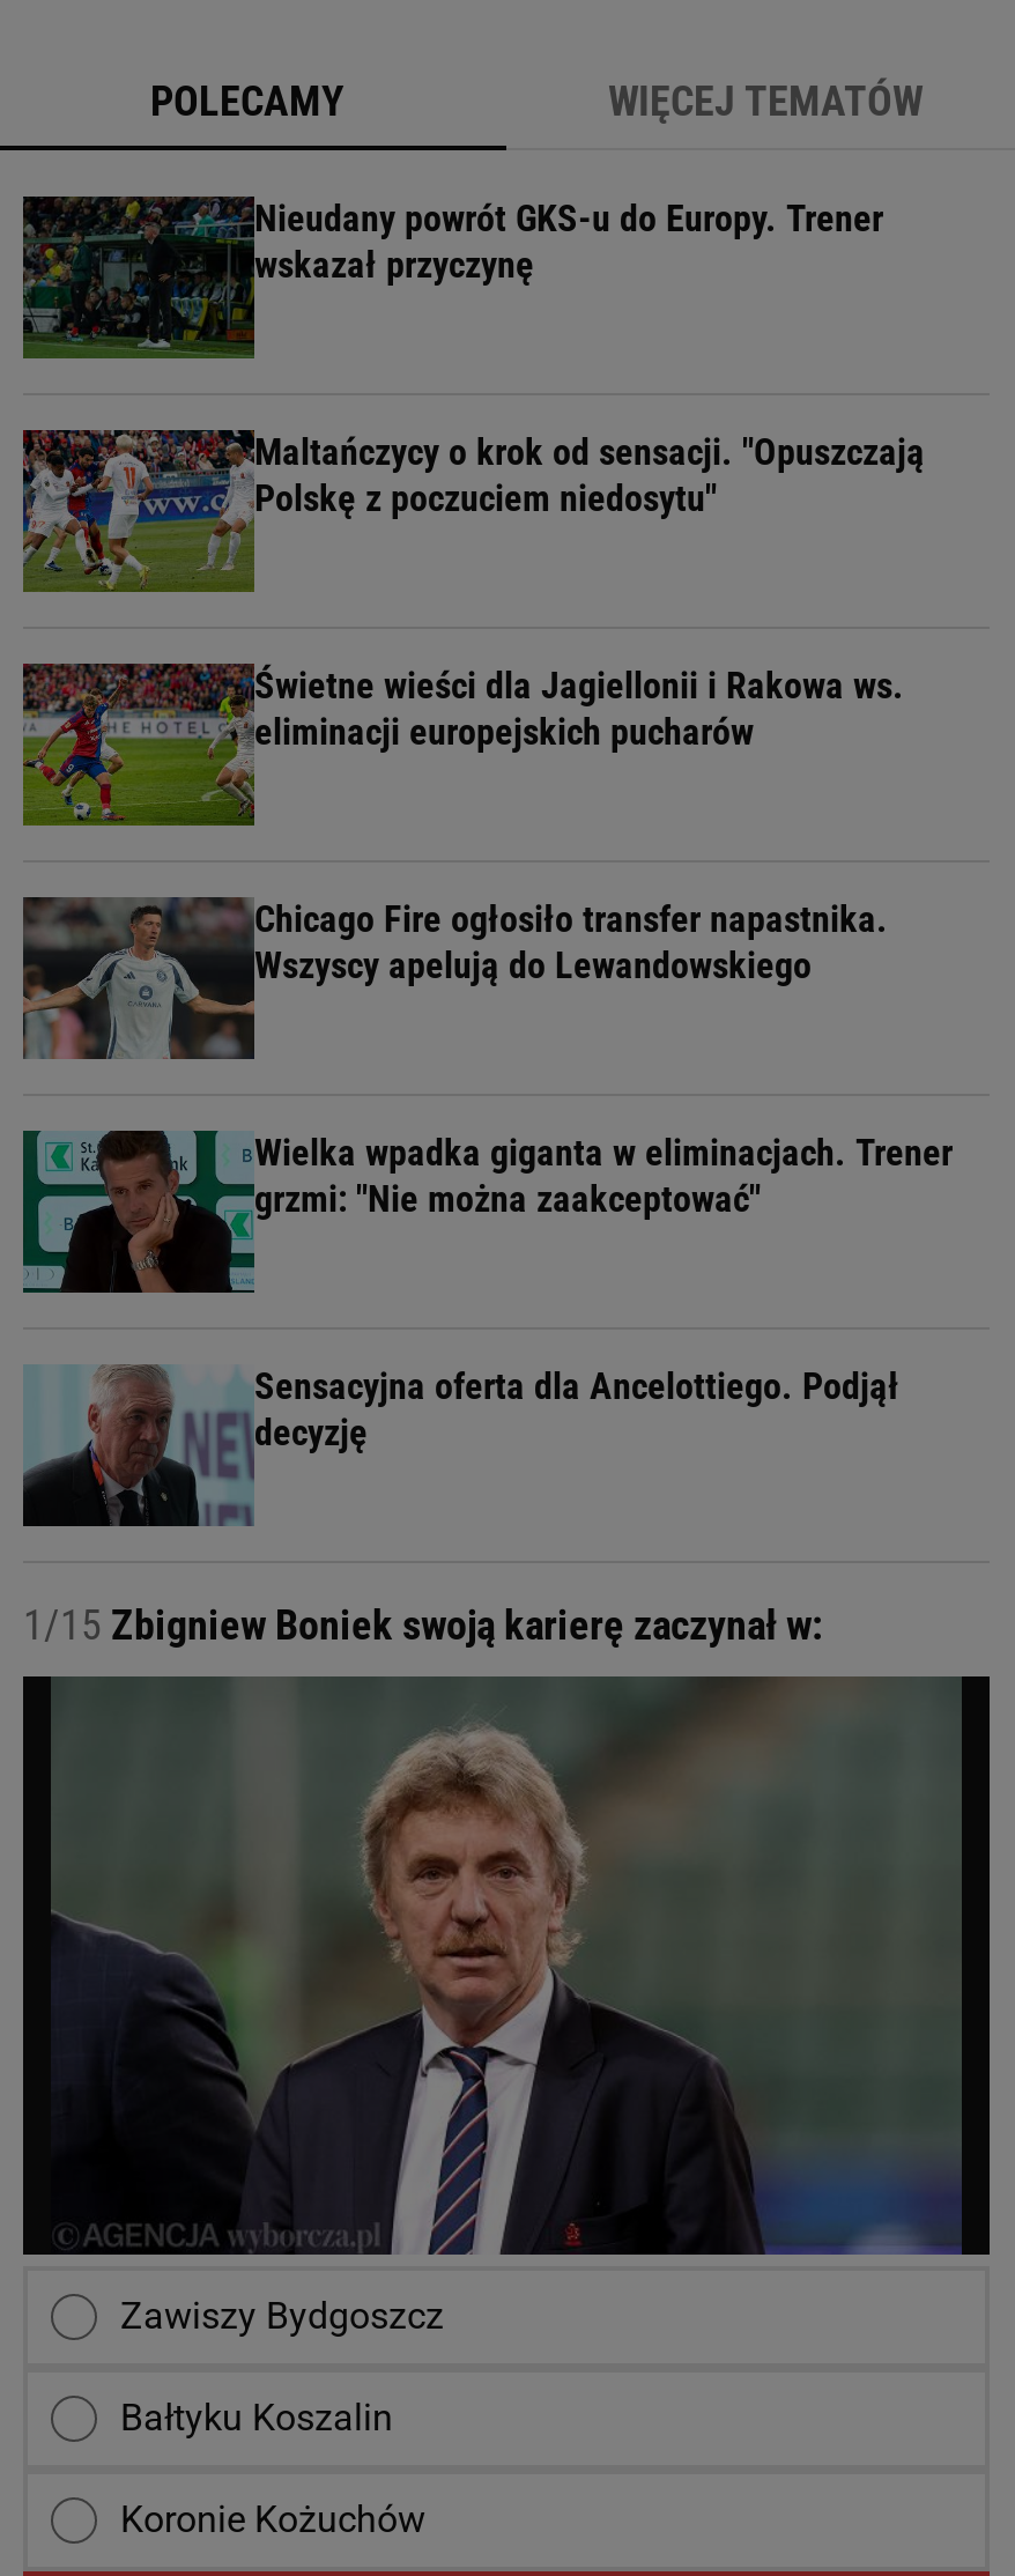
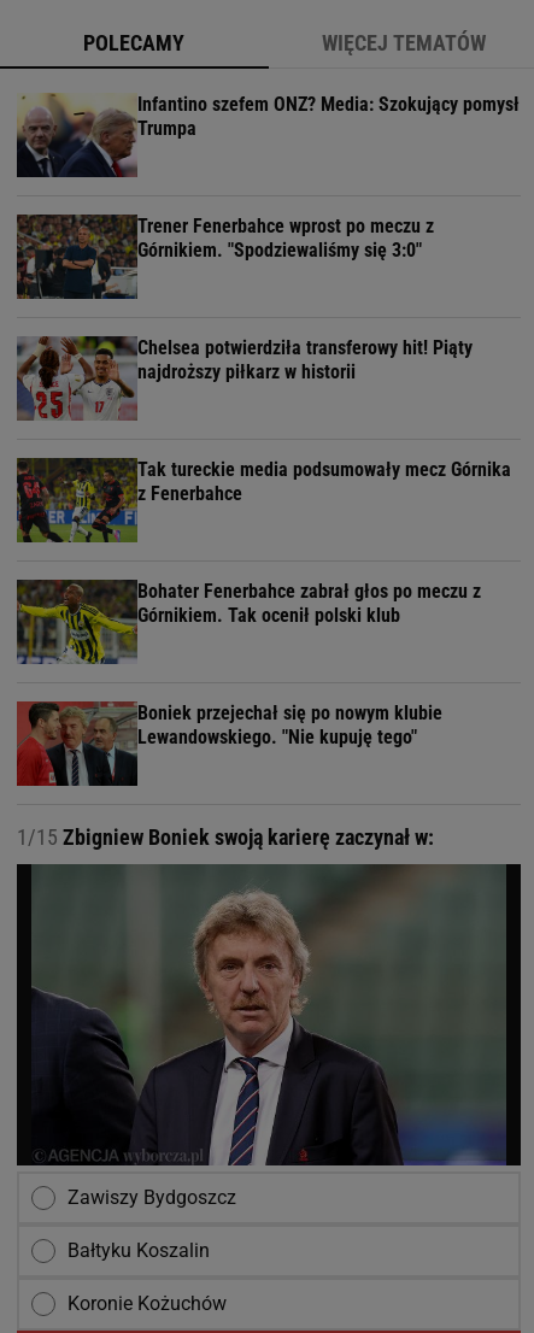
- [image]
- Nieudany powrót GKS-u do Europy. Trener
- wskazał przyczynę
+ [image]
+ Infantino szefem ONZ? Media: Szokujący pomysł
+ Trumpa

- [image]
- Maltańczycy o krok od sensacji. "Opuszczają
- Polskę z poczuciem niedosytu"
+ [image]
+ Trener Fenerbahce wprost po meczu z
+ Górnikiem. "Spodziewaliśmy się 3:0"

- [image]
- Świetne wieści dla Jagiellonii i Rakowa ws.
- eliminacji europejskich pucharów
+ [image]
+ Chelsea potwierdziła transferowy hit! Piąty
+ najdroższy piłkarz w historii

- [image]
- Chicago Fire ogłosiło transfer napastnika.
- Wszyscy apelują do Lewandowskiego
+ [image]
+ Tak tureckie media podsumowały mecz Górnika
+ z Fenerbahce

- [image]
- Wielka wpadka giganta w eliminacjach. Trener
- grzmi: "Nie można zaakceptować"
+ [image]
+ Bohater Fenerbahce zabrał głos po meczu z
+ Górnikiem. Tak ocenił polski klub

- [image]
- Sensacyjna oferta dla Ancelottiego. Podjął
- decyzję
+ [image]
+ Boniek przejechał się po nowym klubie
+ Lewandowskiego. "Nie kupuję tego"
